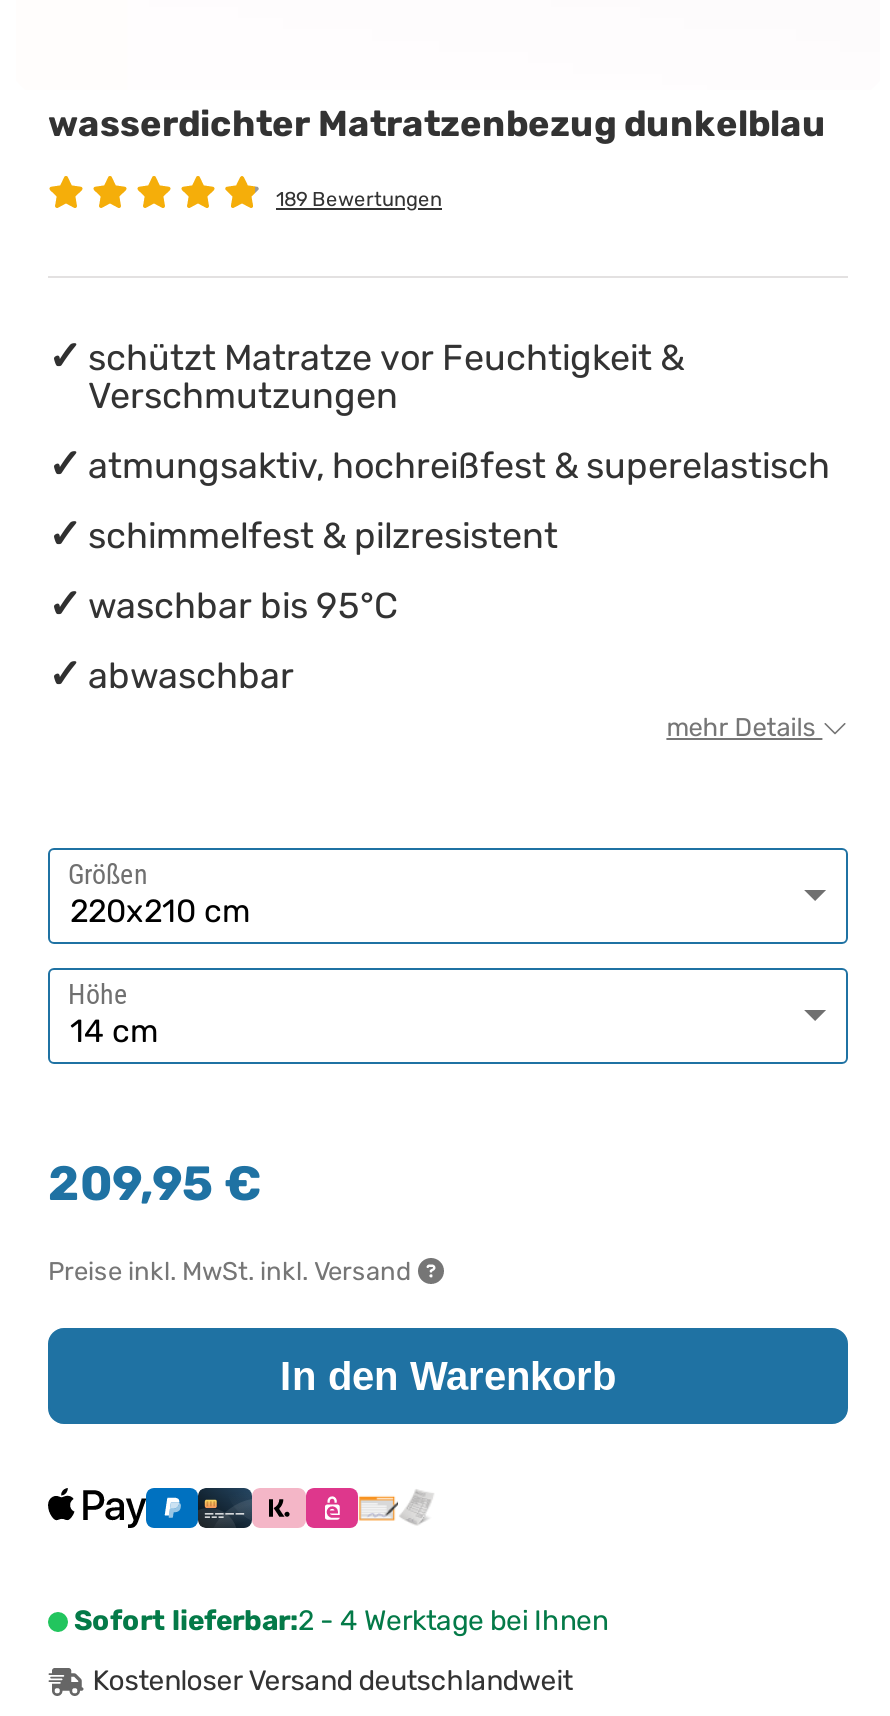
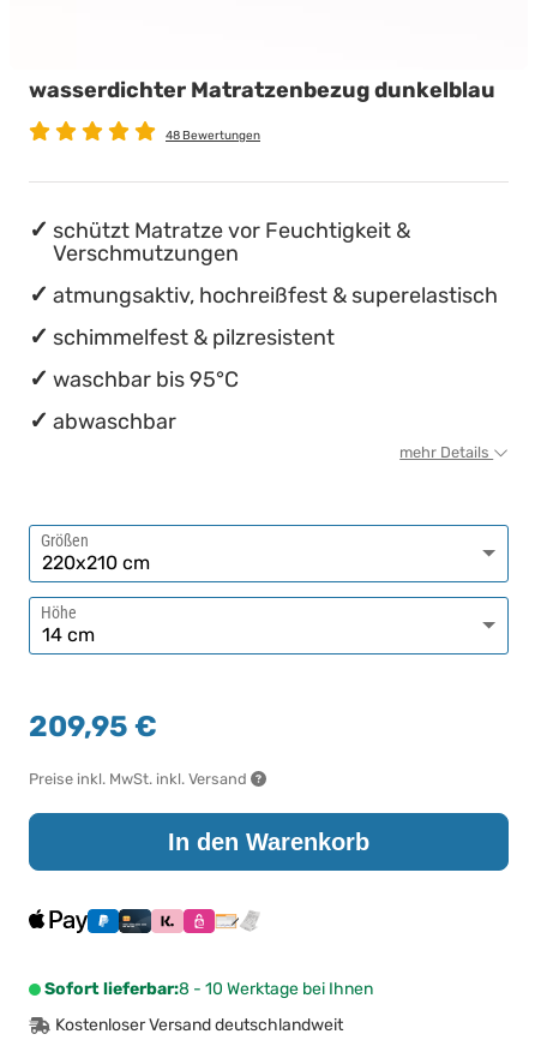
- 189 Bewertungen
+ 48 Bewertungen

- Sofort lieferbar:2 - 4 Werktage bei Ihnen
+ Sofort lieferbar:8 - 10 Werktage bei Ihnen
